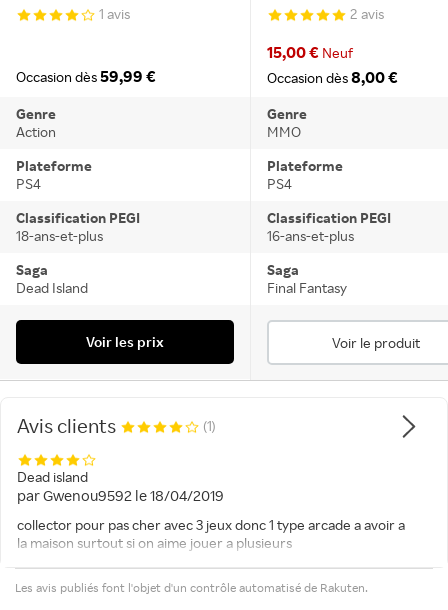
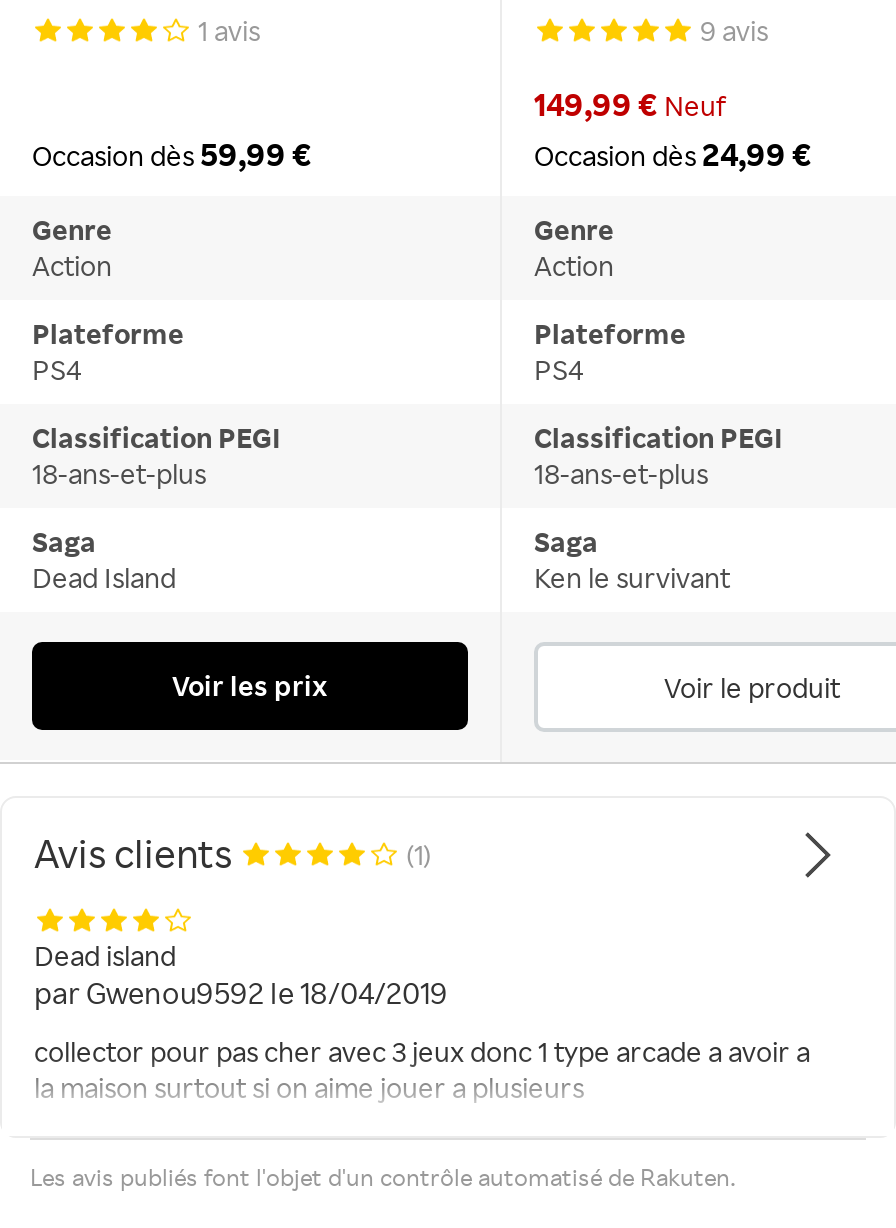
- 2 avis
+ 9 avis

- 15,00 € Neuf
- Occasion dès 8,00 €
+ 149,99 € Neuf
+ Occasion dès 24,99 €

- MMO
+ Action

- 16-ans-et-plus
+ 18-ans-et-plus

- Final Fantasy
+ Ken le survivant
